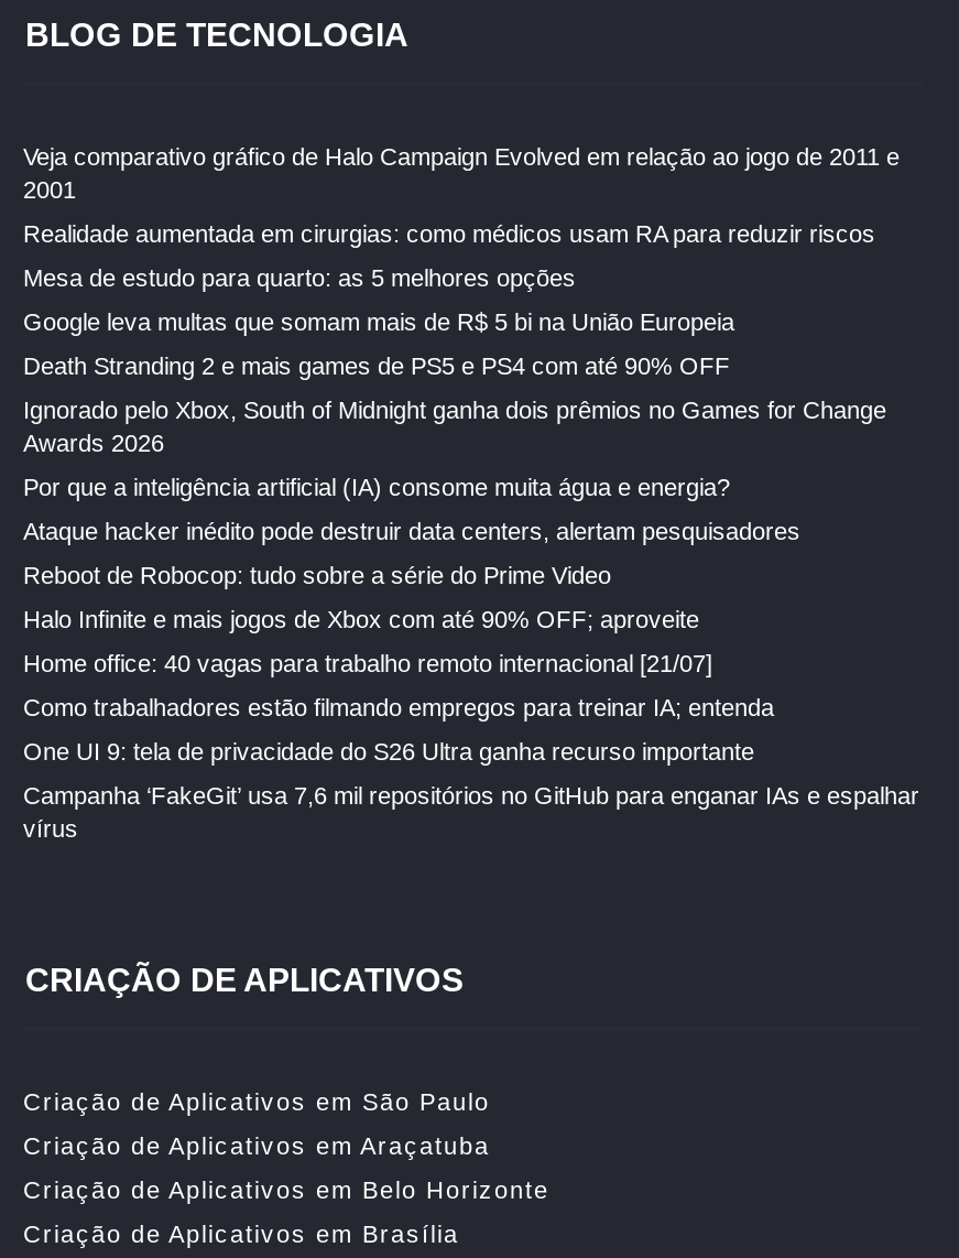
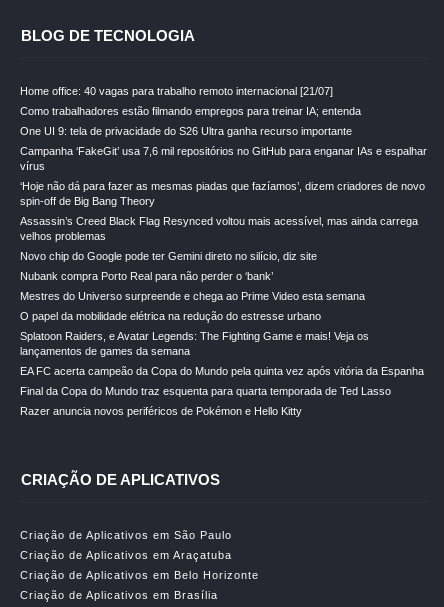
- Veja comparativo gráfico de Halo Campaign Evolved em relação ao jogo de 2011 e
- 2001
- Realidade aumentada em cirurgias: como médicos usam RA para reduzir riscos
- Mesa de estudo para quarto: as 5 melhores opções
- Google leva multas que somam mais de R$ 5 bi na União Europeia
- Death Stranding 2 e mais games de PS5 e PS4 com até 90% OFF
- Ignorado pelo Xbox, South of Midnight ganha dois prêmios no Games for Change
- Awards 2026
- Por que a inteligência artificial (IA) consome muita água e energia?
- Ataque hacker inédito pode destruir data centers, alertam pesquisadores
- Reboot de Robocop: tudo sobre a série do Prime Video
- Halo Infinite e mais jogos de Xbox com até 90% OFF; aproveite

moved up: Home office: 40 vagas para trabalho remoto internacional [21/07] | Como trabalhadores estão filmando empregos para treinar IA; entenda | One UI 9: tela de privacidade do S26 Ultra ganha recurso importante | Campanha ‘FakeGit’ usa 7,6 mil repositórios no GitHub para enganar IAs e espalhar | vírus

+ ‘Hoje não dá para fazer as mesmas piadas que fazíamos’, dizem criadores de novo
+ spin-off de Big Bang Theory
+ Assassin’s Creed Black Flag Resynced voltou mais acessível, mas ainda carrega
+ velhos problemas
+ Novo chip do Google pode ter Gemini direto no silício, diz site
+ Nubank compra Porto Real para não perder o ‘bank’
+ Mestres do Universo surpreende e chega ao Prime Video esta semana
+ O papel da mobilidade elétrica na redução do estresse urbano
+ Splatoon Raiders, e Avatar Legends: The Fighting Game e mais! Veja os
+ lançamentos de games da semana
+ EA FC acerta campeão da Copa do Mundo pela quinta vez após vitória da Espanha
+ Final da Copa do Mundo traz esquenta para quarta temporada de Ted Lasso
+ Razer anuncia novos periféricos de Pokémon e Hello Kitty
